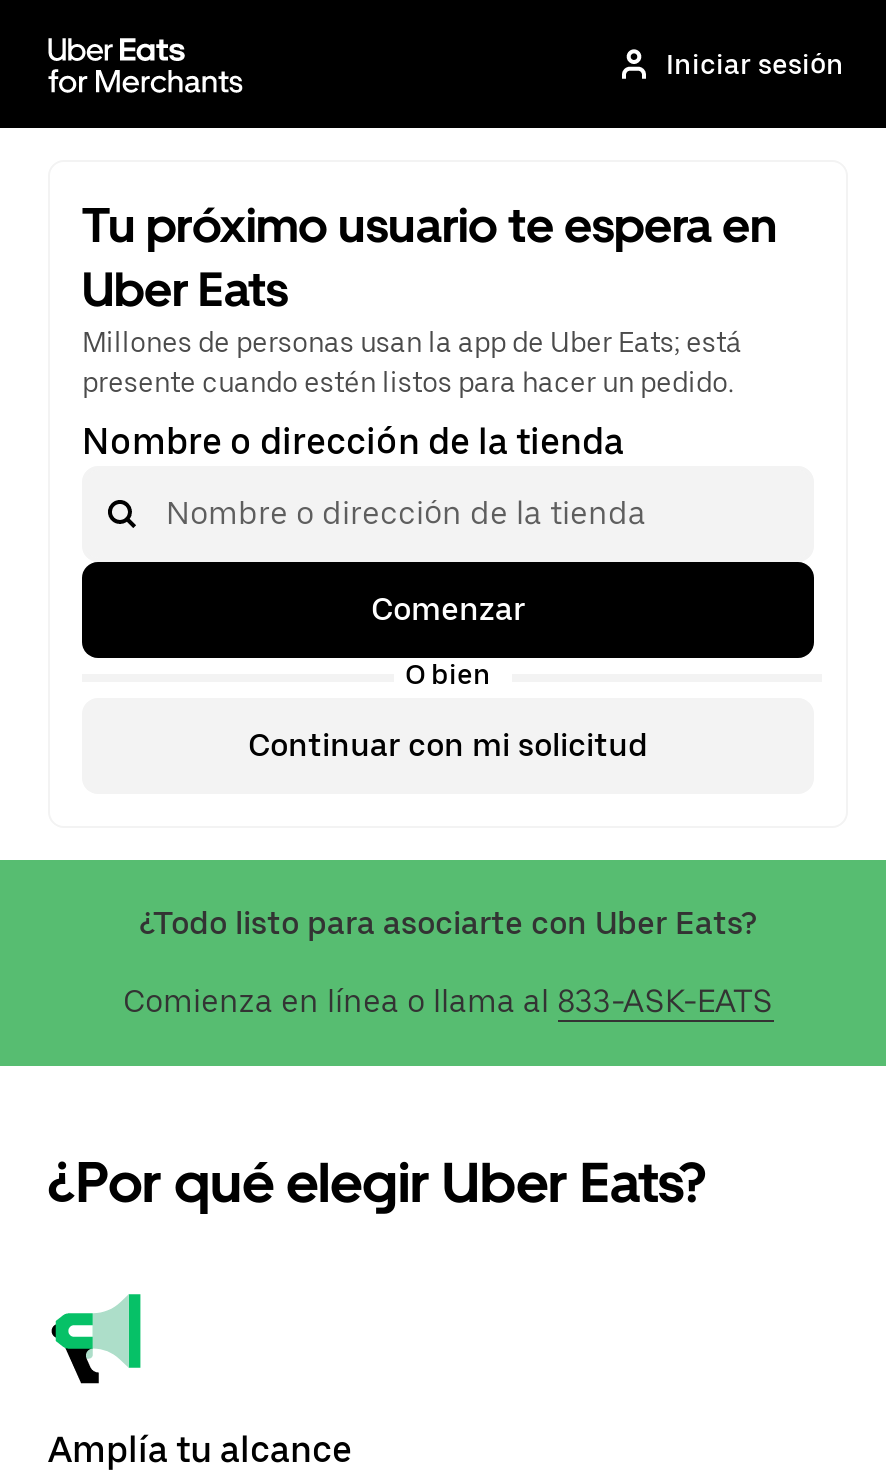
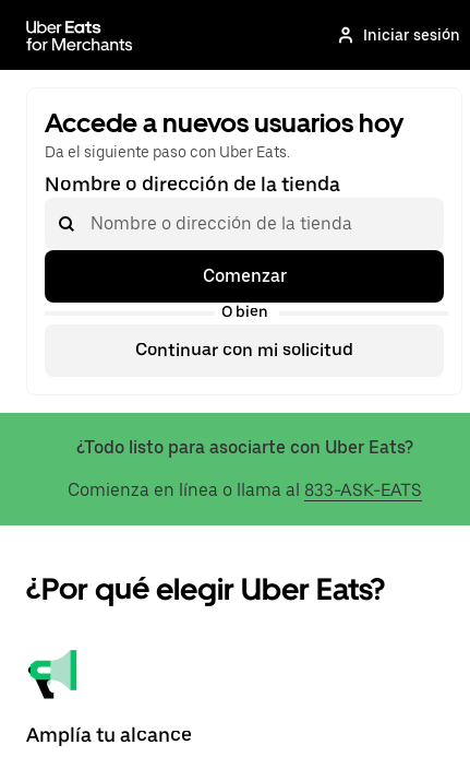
- Tu próximo usuario te espera en
- Uber Eats
- Millones de personas usan la app de Uber Eats; está
- presente cuando estén listos para hacer un pedido.
+ Accede a nuevos usuarios hoy
+ Da el siguiente paso con Uber Eats.
